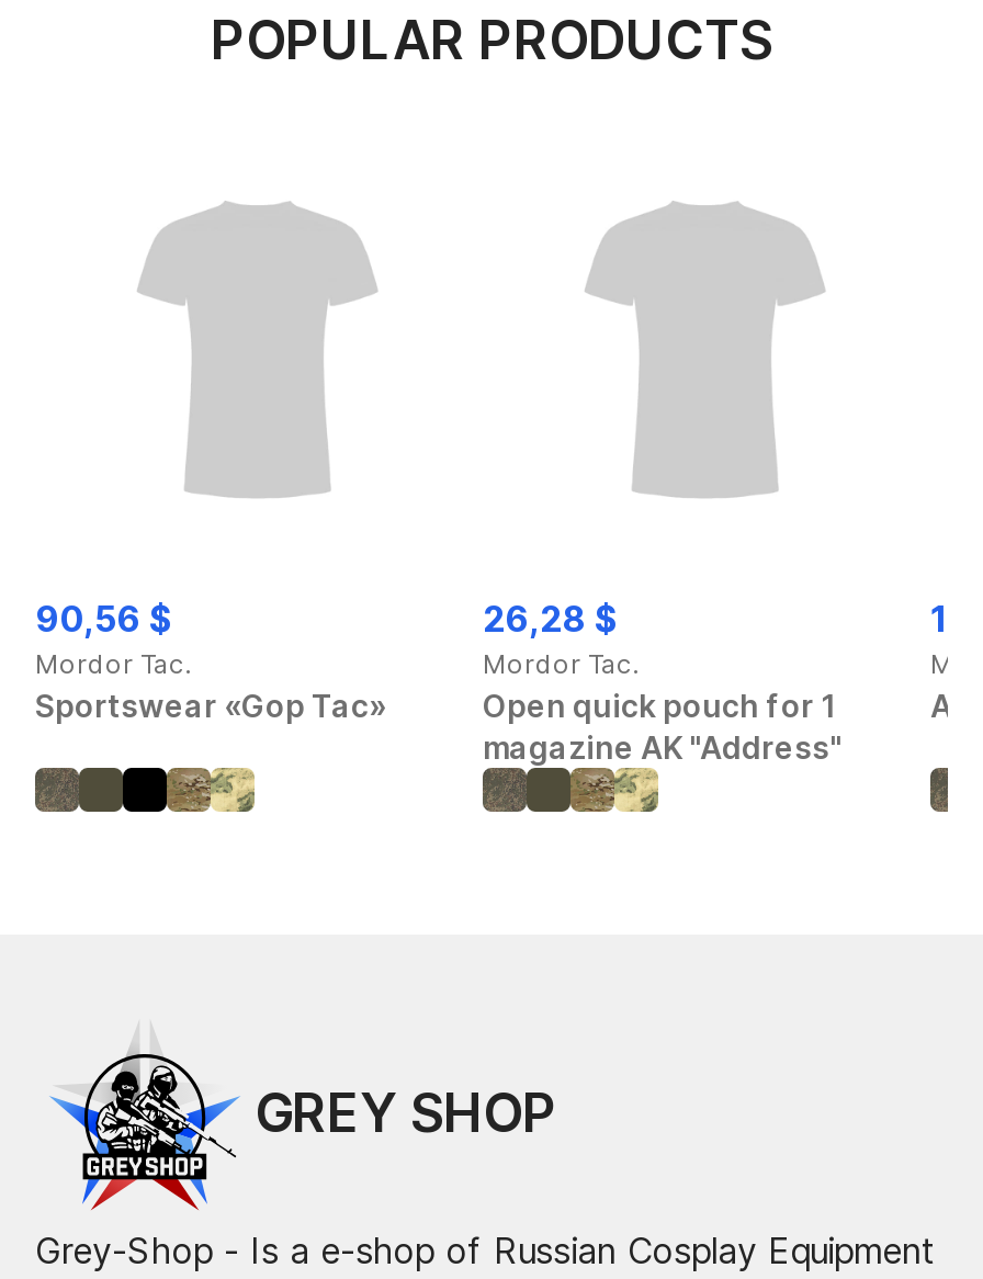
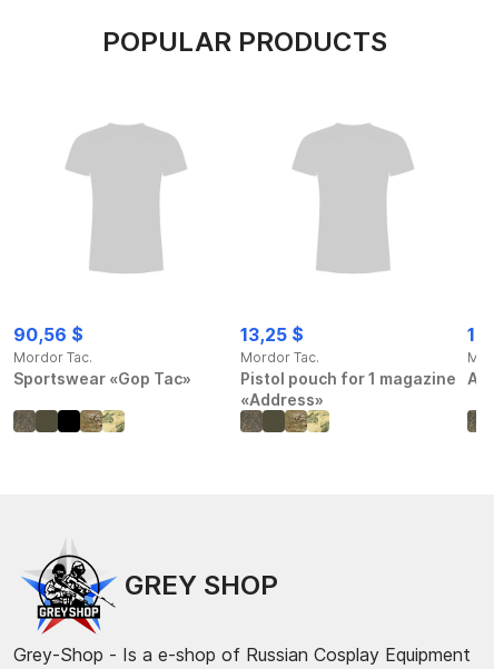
- 26,28 $
+ 13,25 $

- Open quick pouch for 1
- magazine AK "Address"
+ Pistol pouch for 1 magazine
+ «Address»
